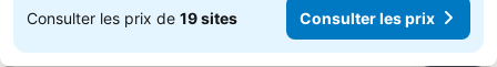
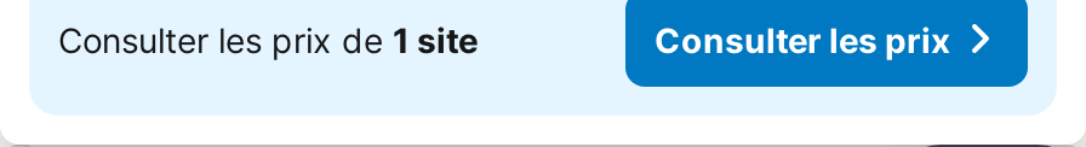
- Consulter les prix de 19 sites
+ Consulter les prix de 1 site
